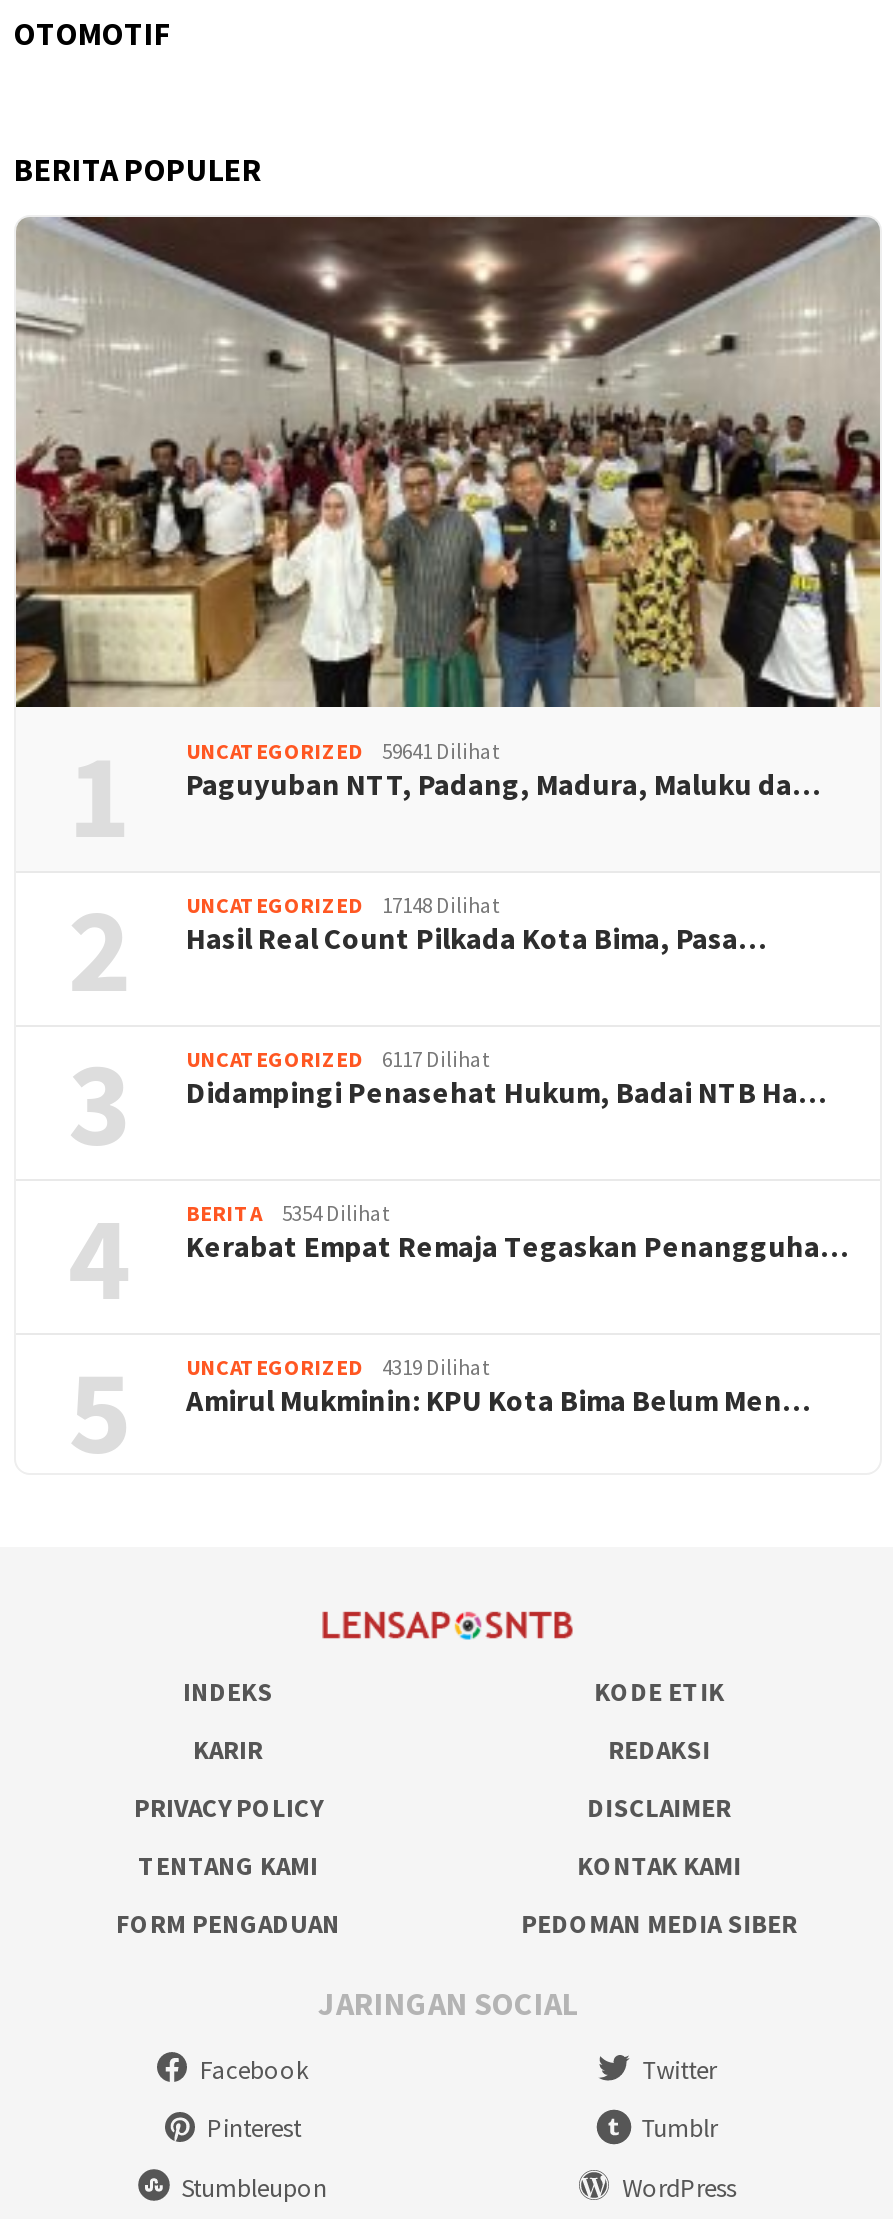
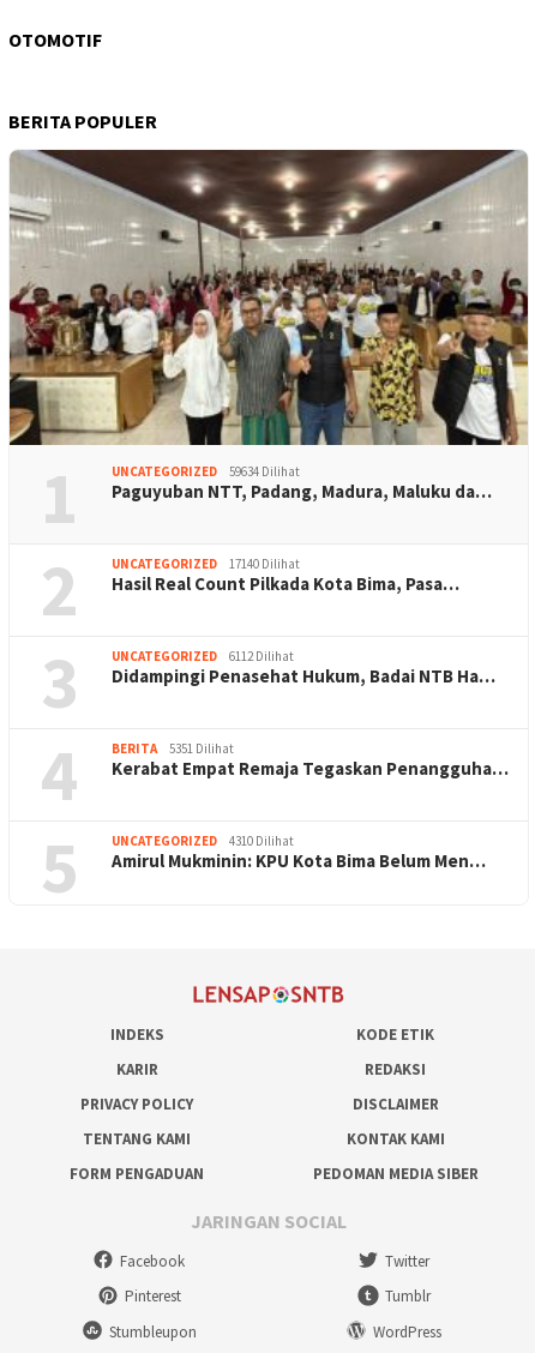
- UNCATEGORIZED 59641 Dilihat
+ UNCATEGORIZED 59634 Dilihat

- UNCATEGORIZED 17148 Dilihat
+ UNCATEGORIZED 17140 Dilihat

- UNCATEGORIZED 6117 Dilihat
+ UNCATEGORIZED 6112 Dilihat

- BERITA 5354 Dilihat
+ BERITA 5351 Dilihat

- UNCATEGORIZED 4319 Dilihat
+ UNCATEGORIZED 4310 Dilihat
